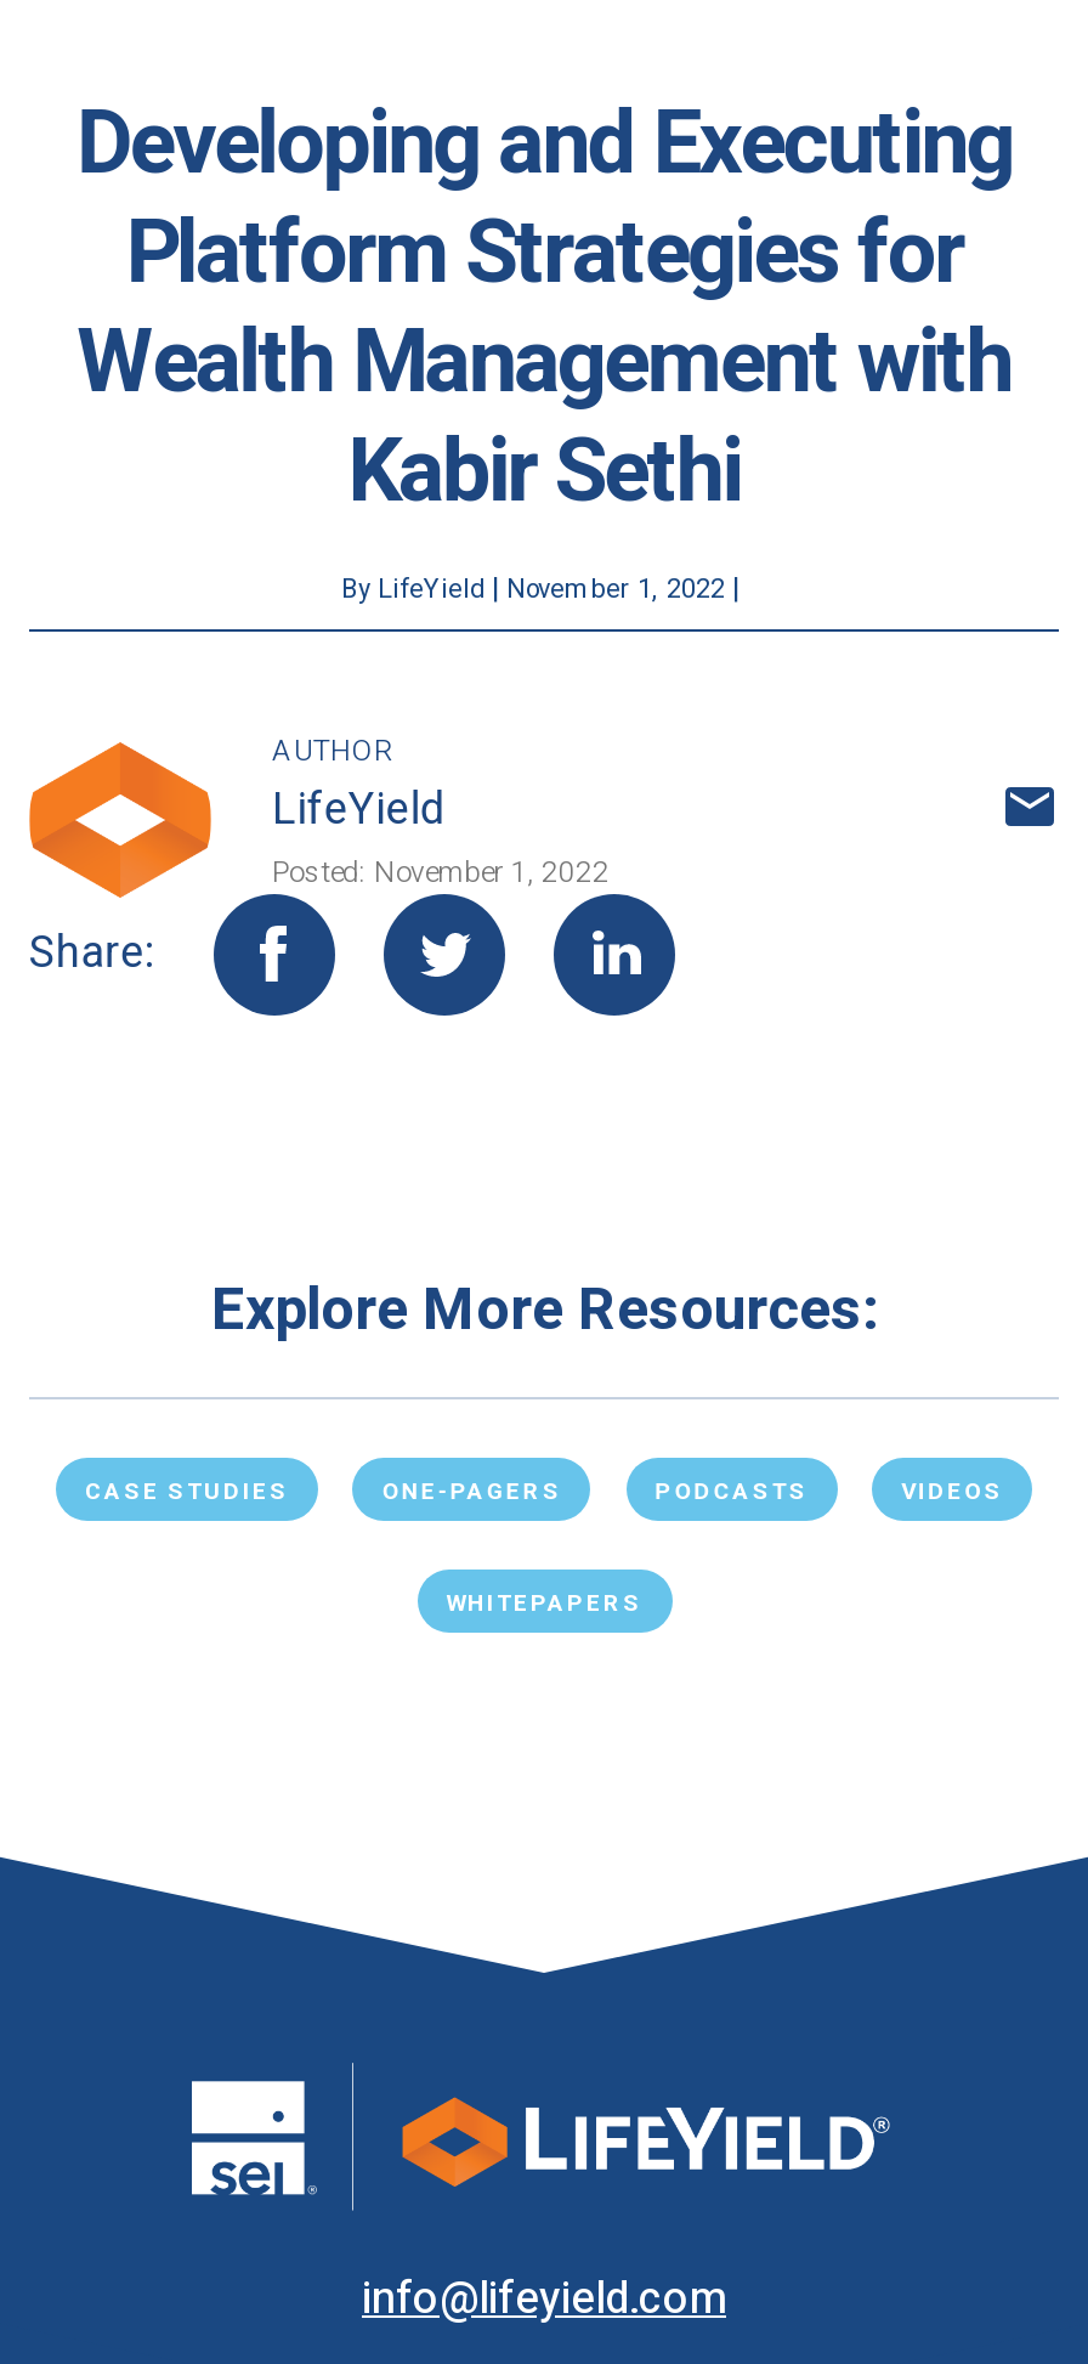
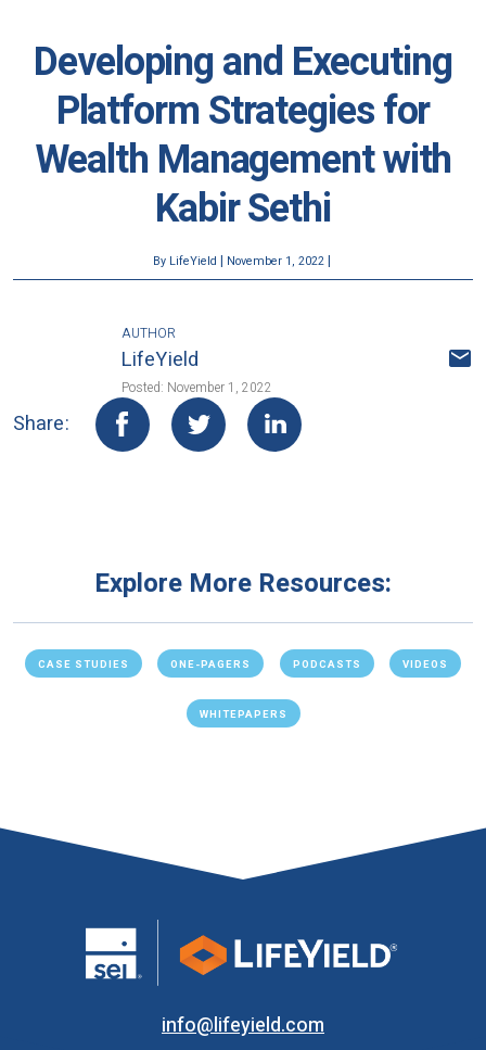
- [image]
